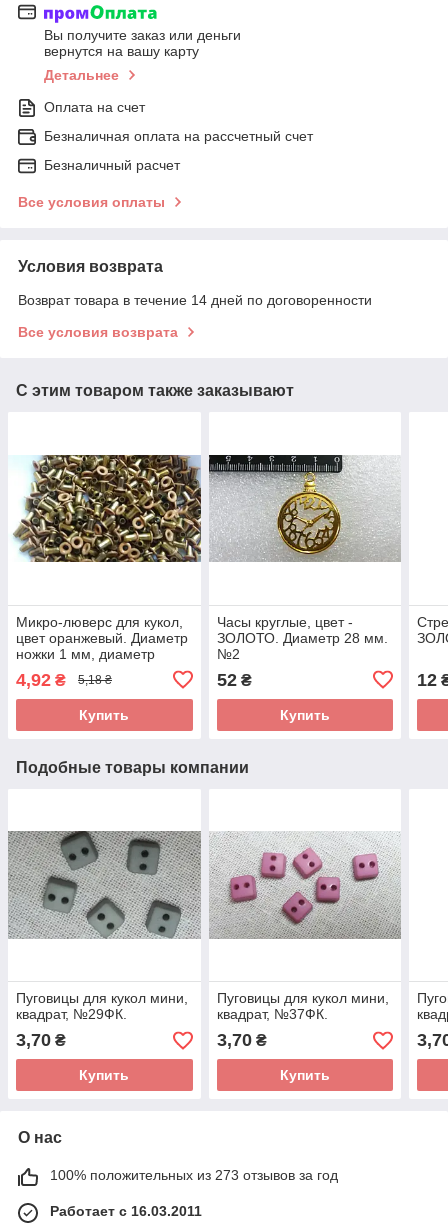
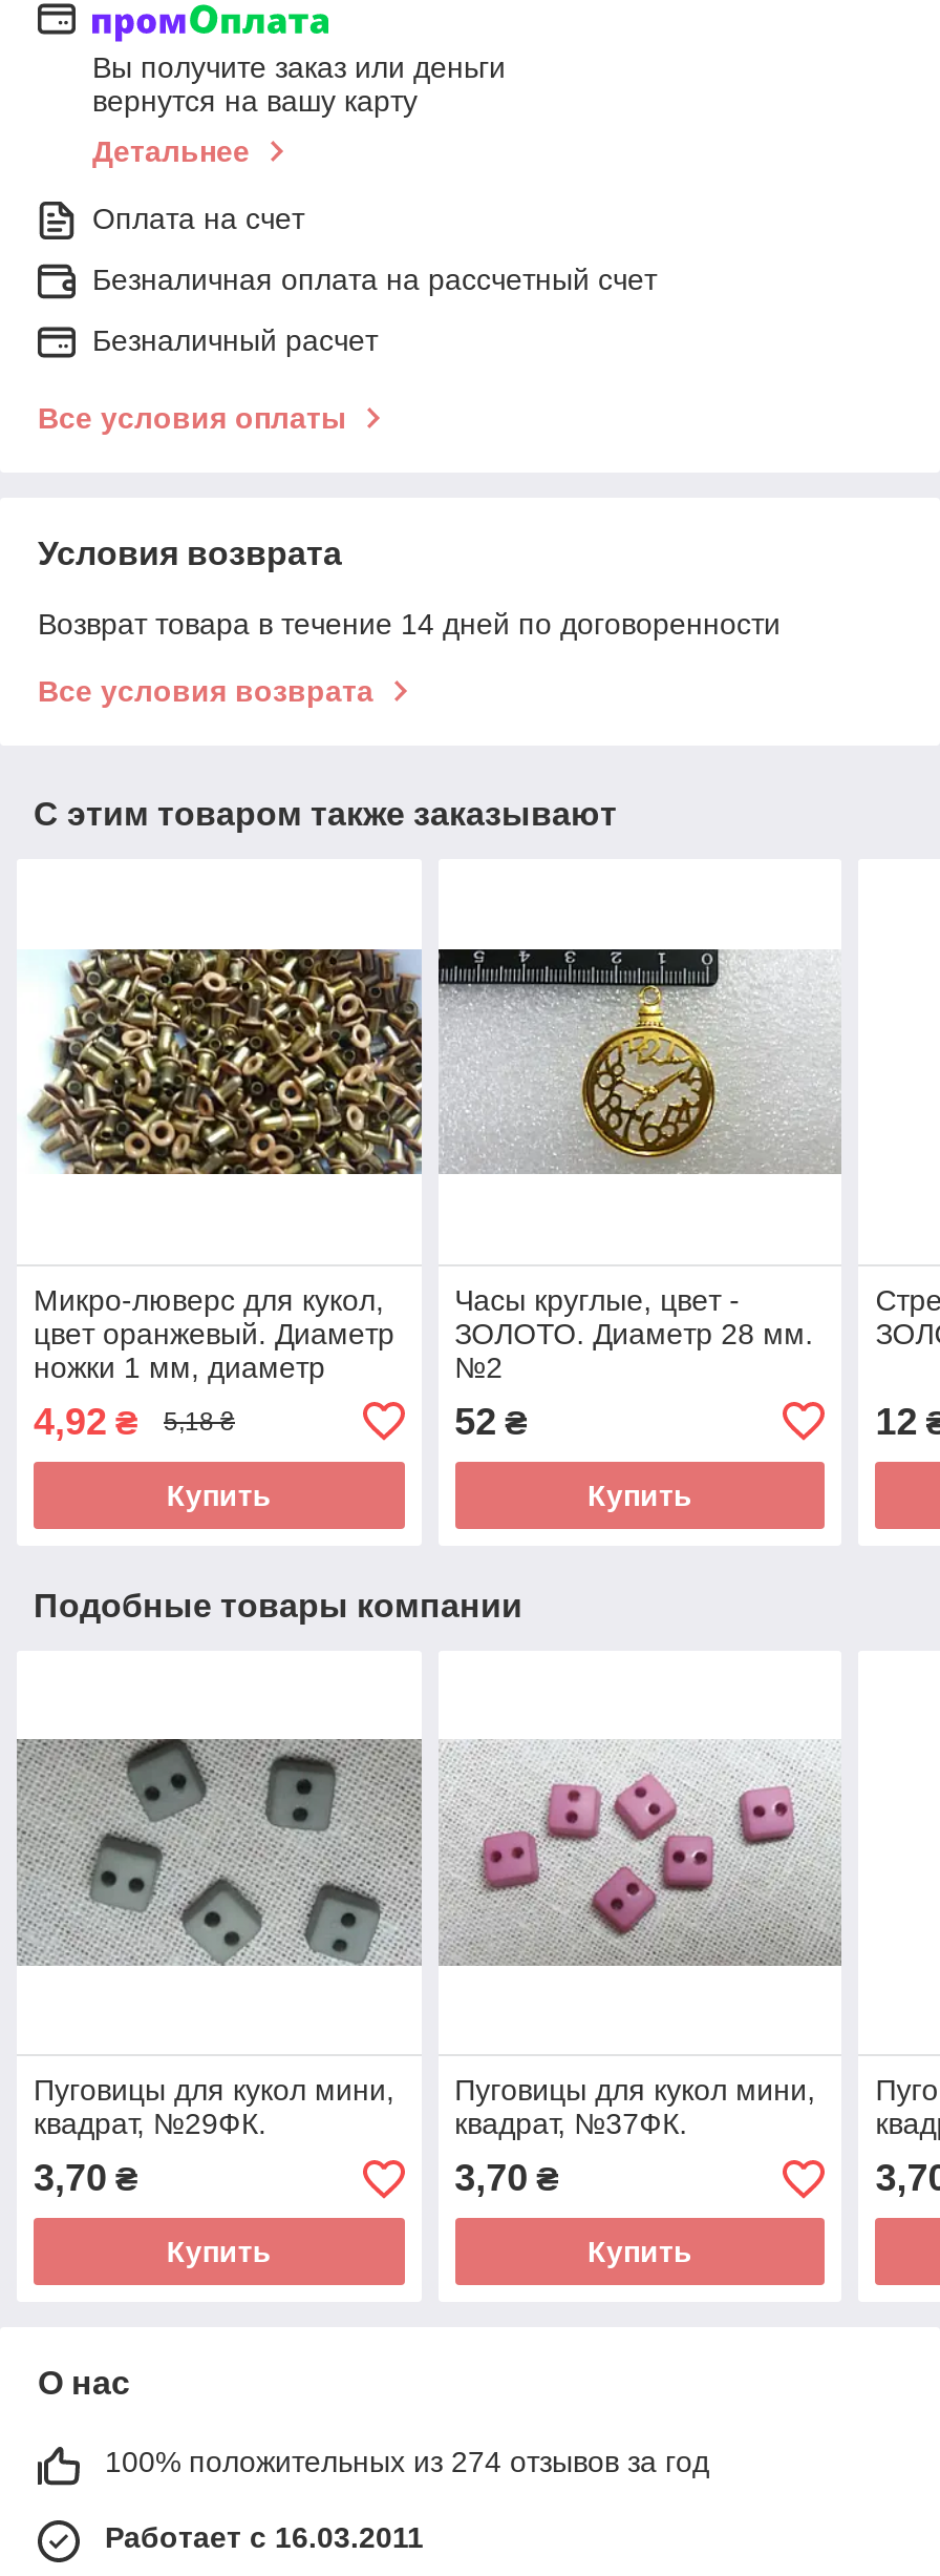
- 100% положительных из 273 отзывов за год
+ 100% положительных из 274 отзывов за год
